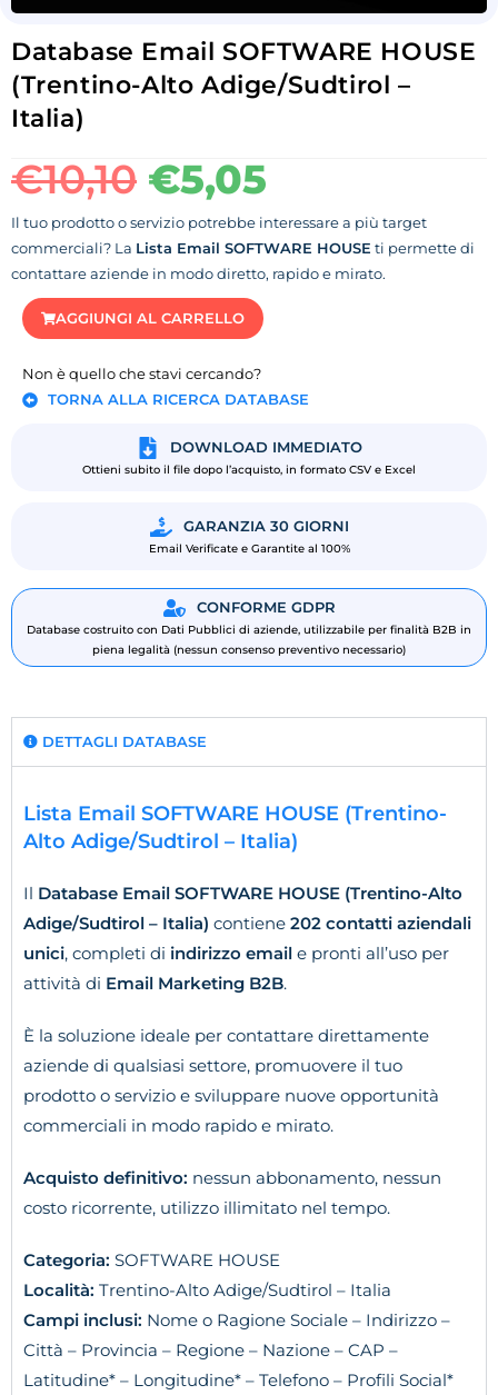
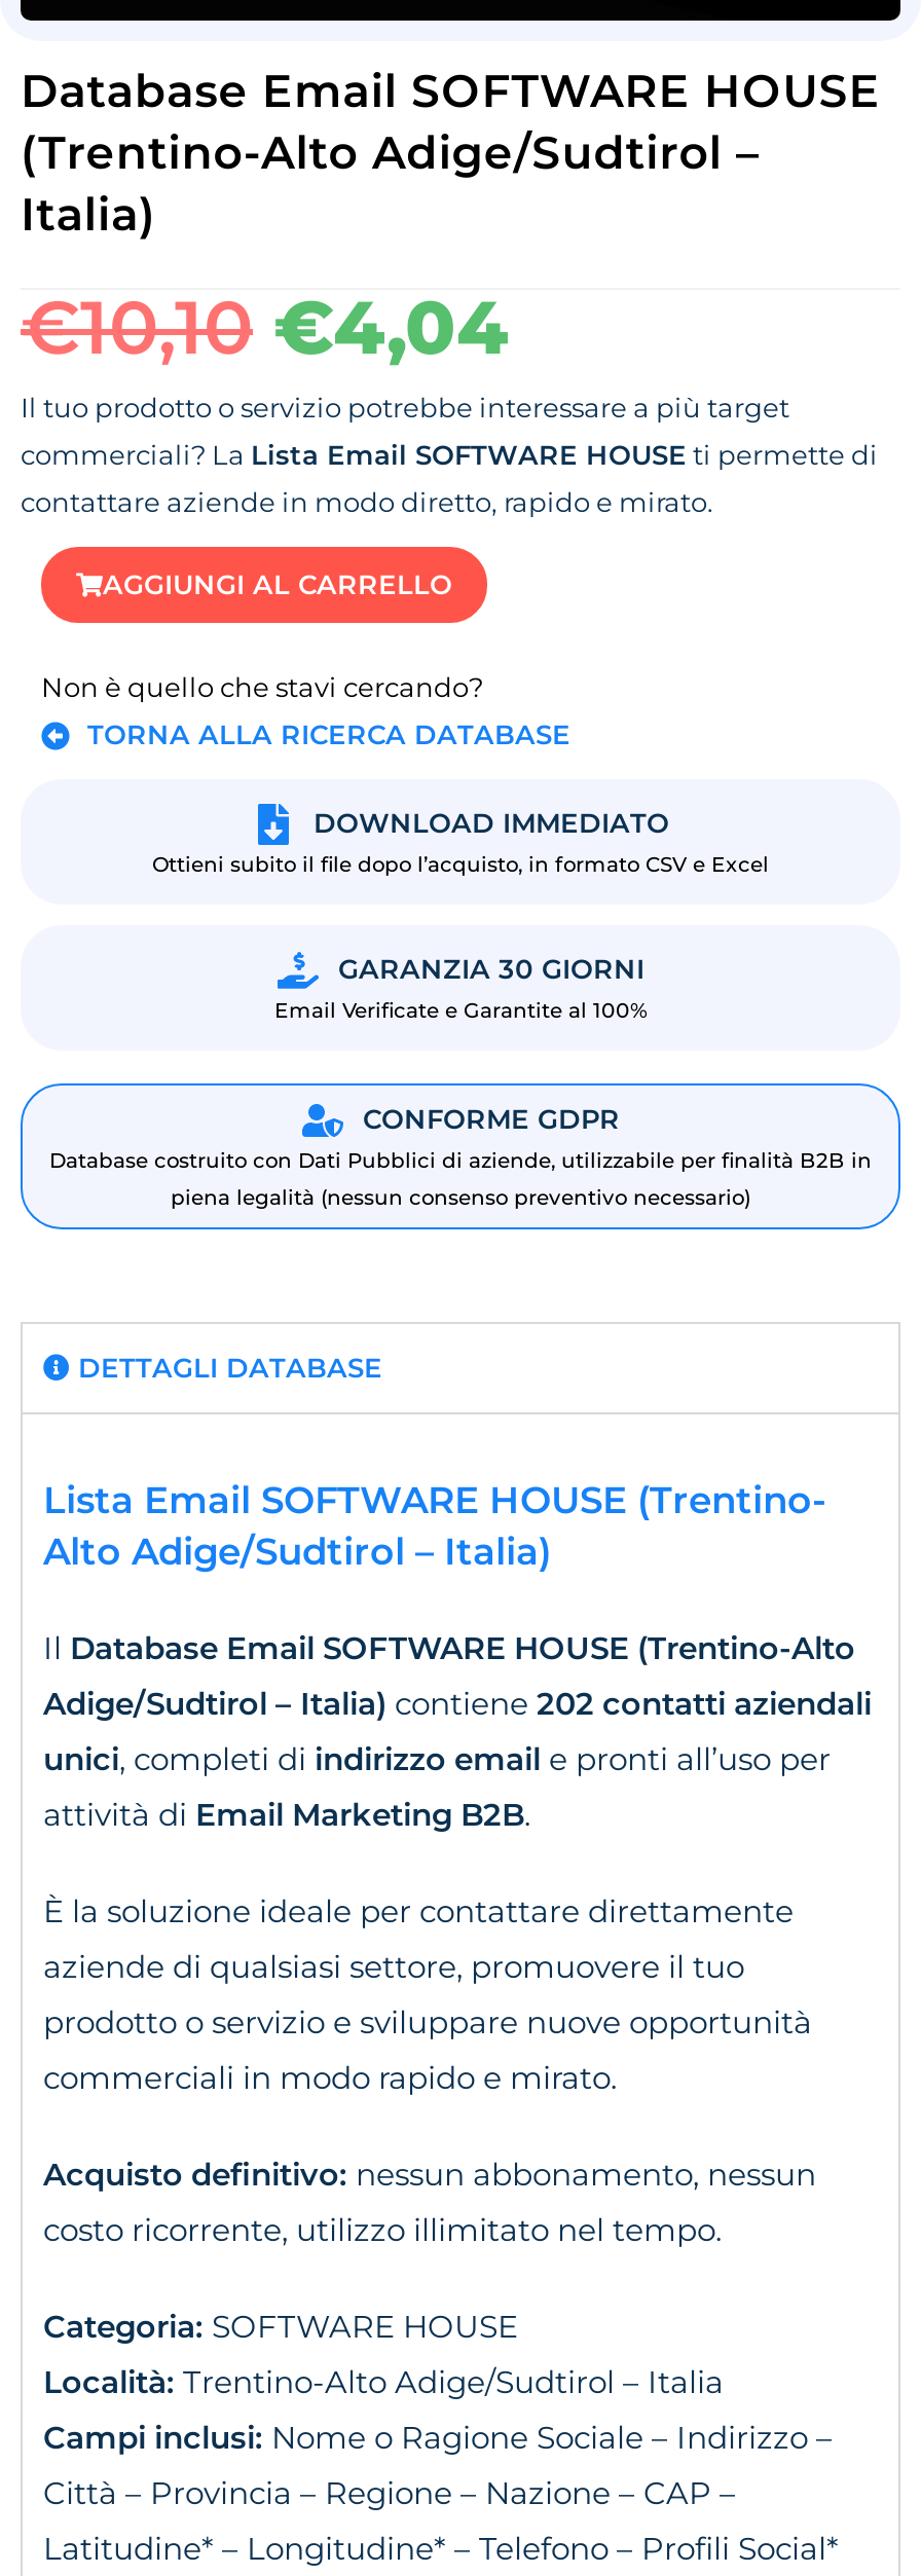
- €10,10 €5,05
+ €10,10 €4,04
